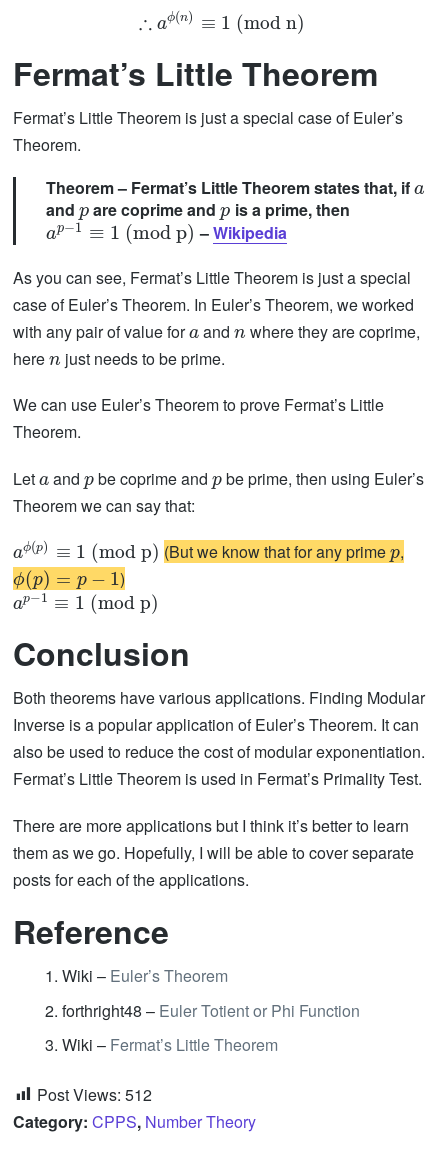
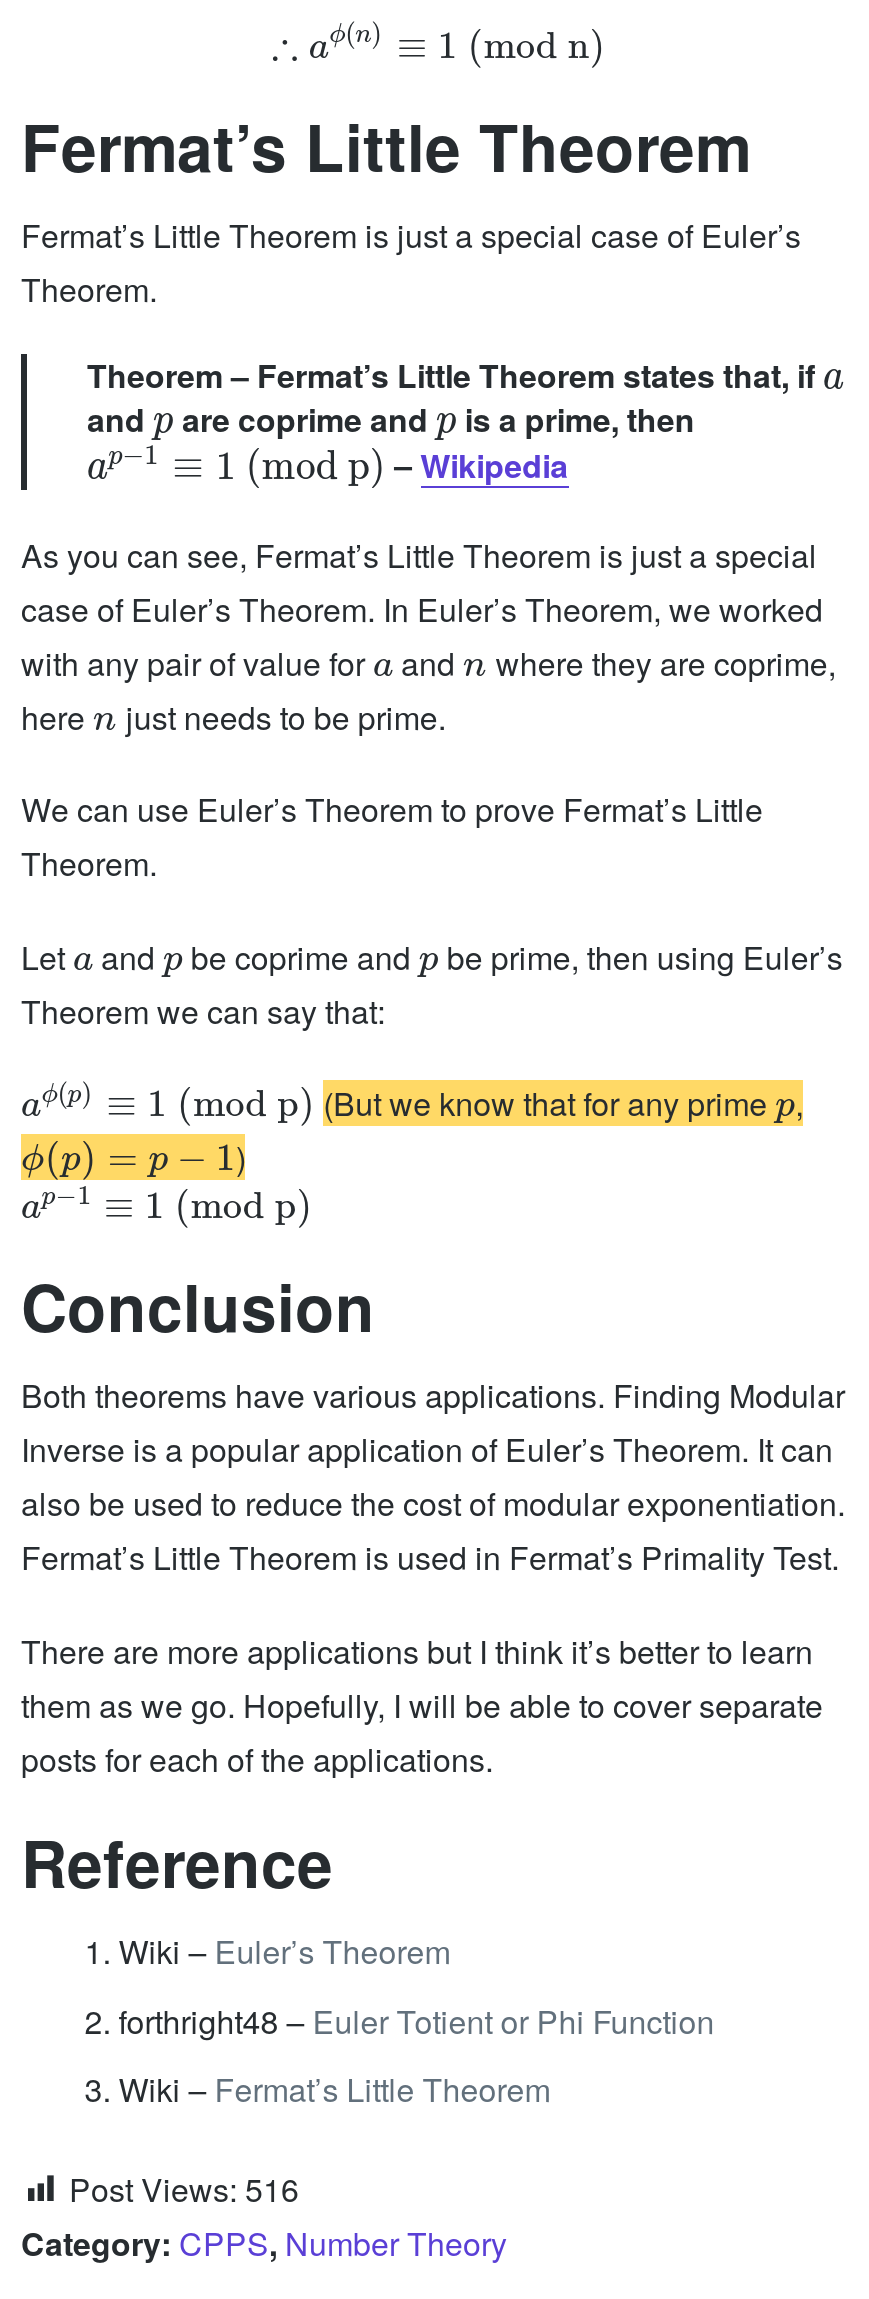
- Post Views: 512
+ Post Views: 516
